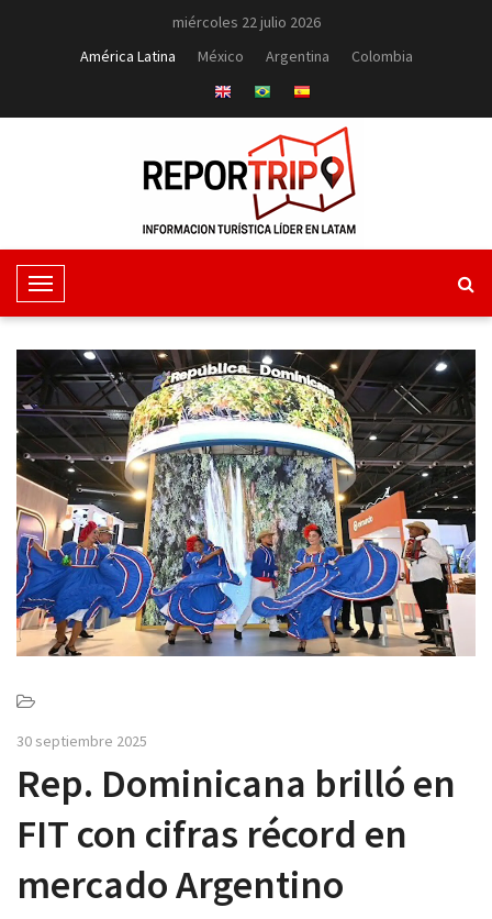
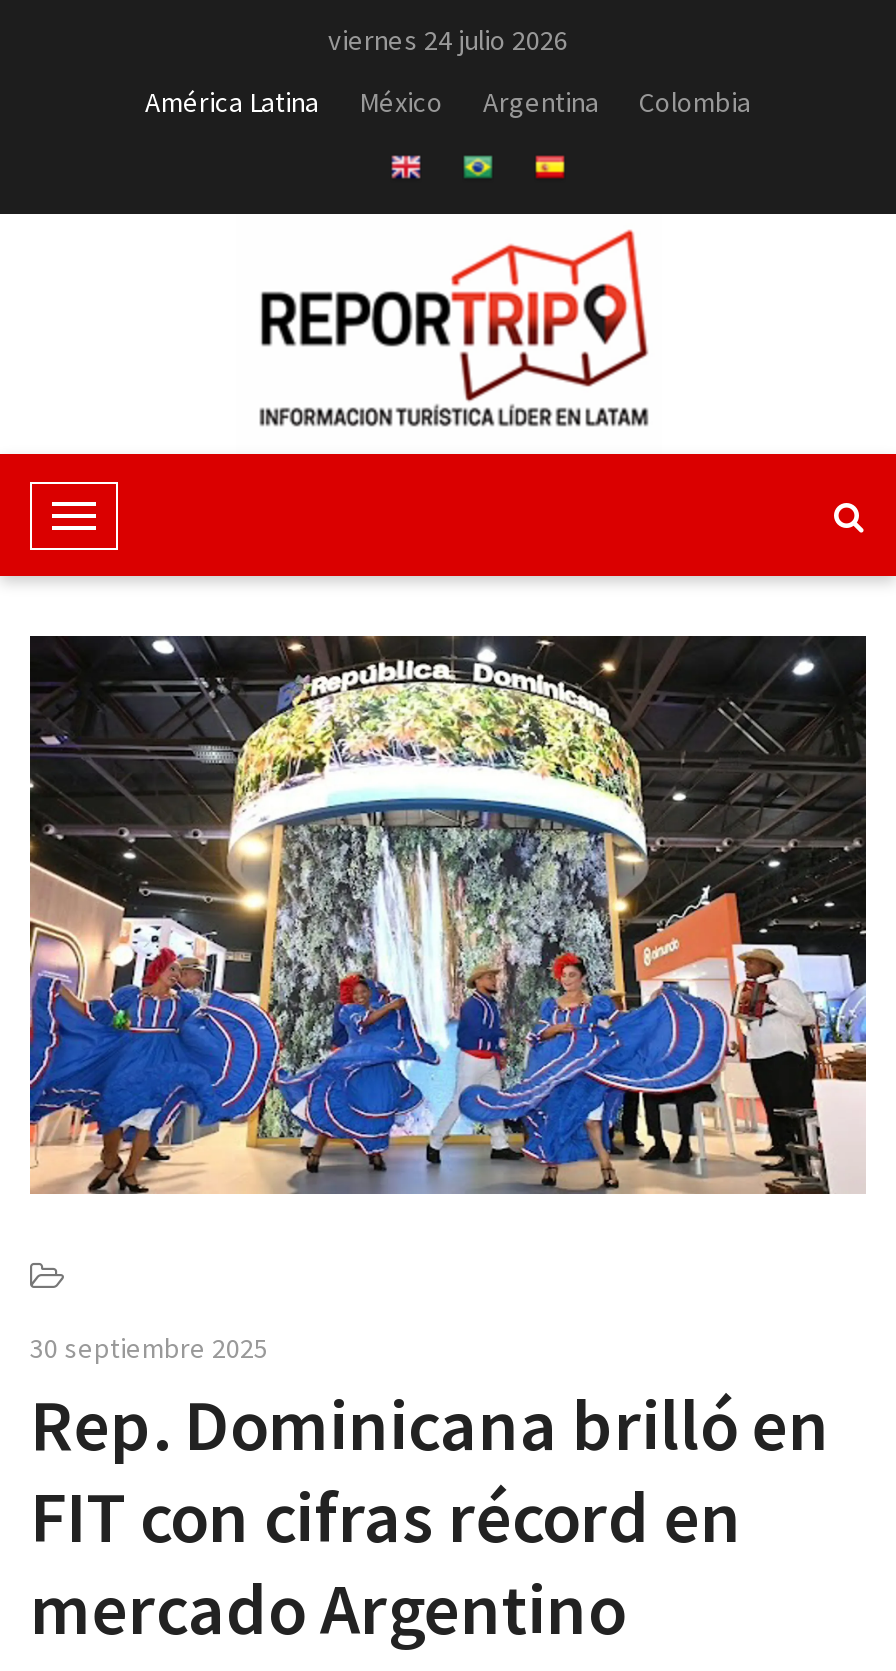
- miércoles 22 julio 2026
+ viernes 24 julio 2026
